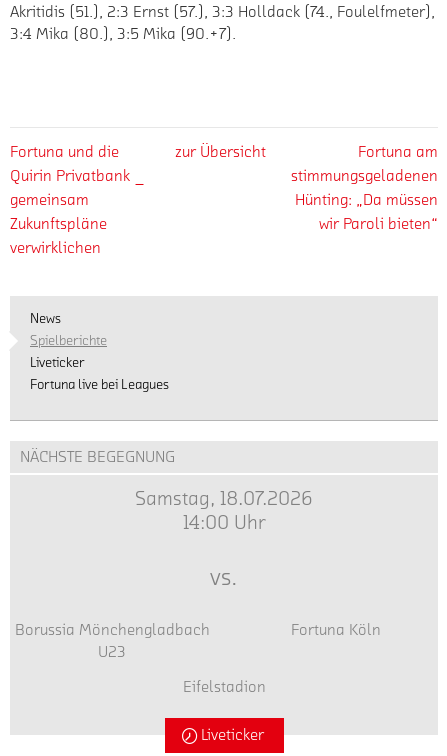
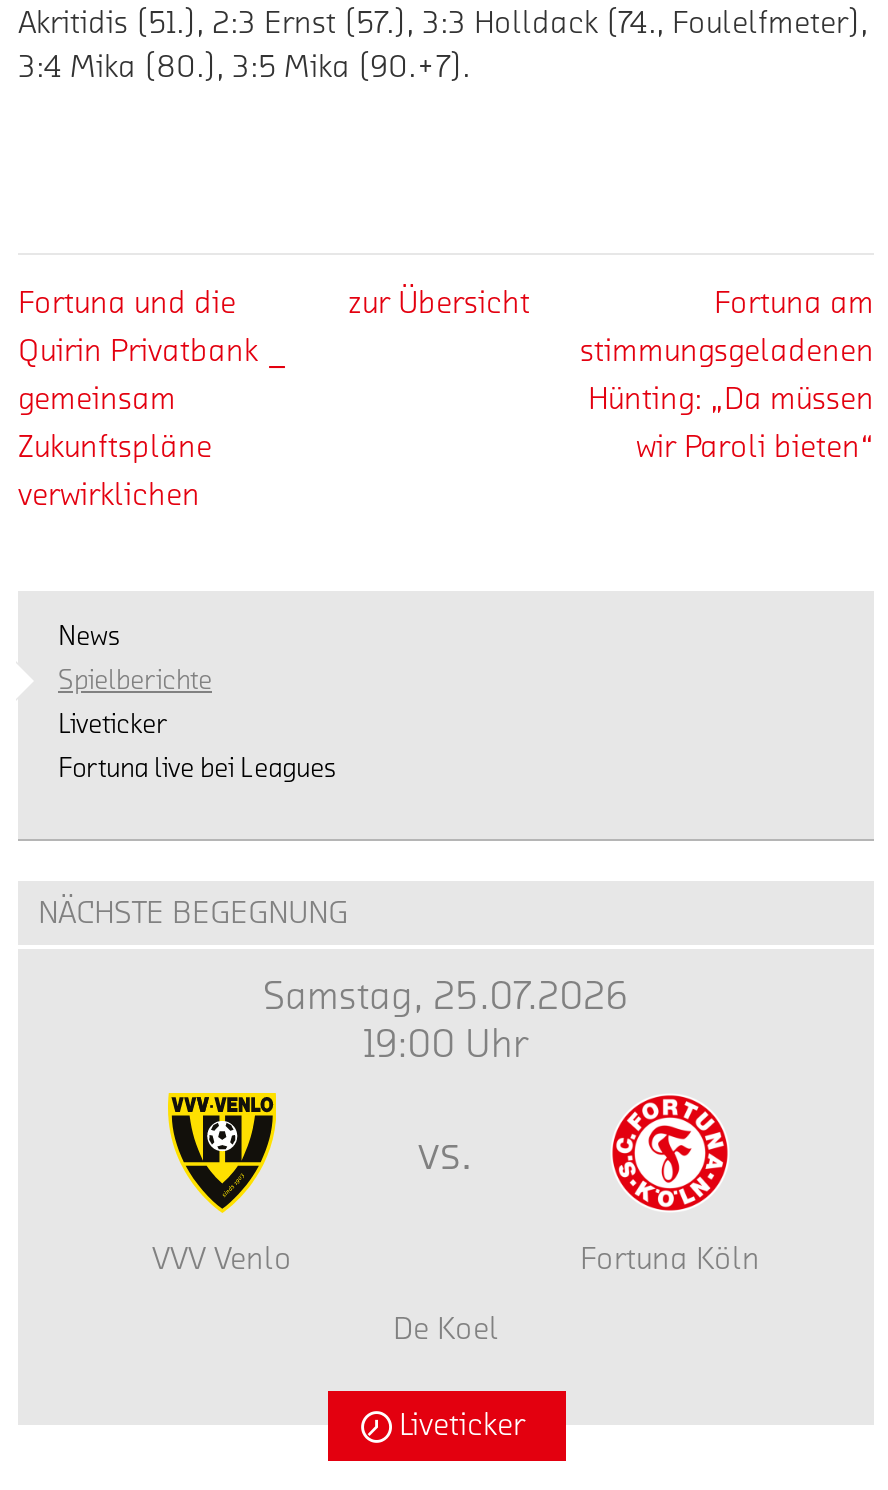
+ [image]

+ [image]

- Samstag, 18.07.2026
+ Samstag, 25.07.2026

- 14:00 Uhr
+ 19:00 Uhr

- Borussia Mönchengladbach
- U23
+ VVV Venlo

- Eifelstadion
+ De Koel
